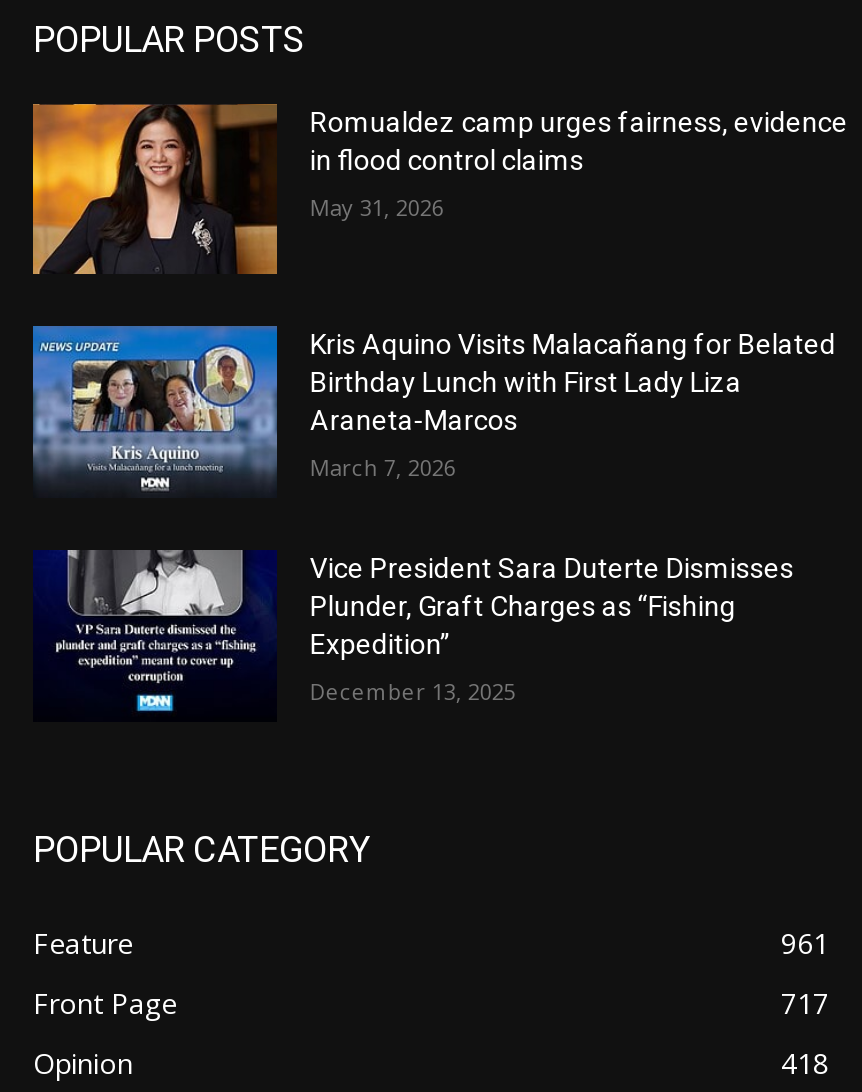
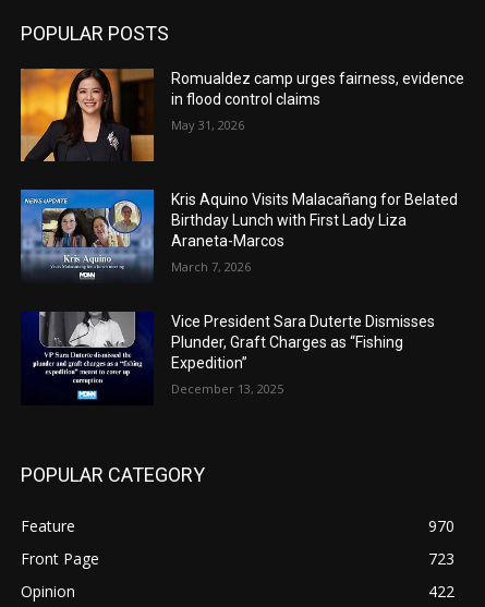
- 961
+ 970

- 717
+ 723

- 418
+ 422
